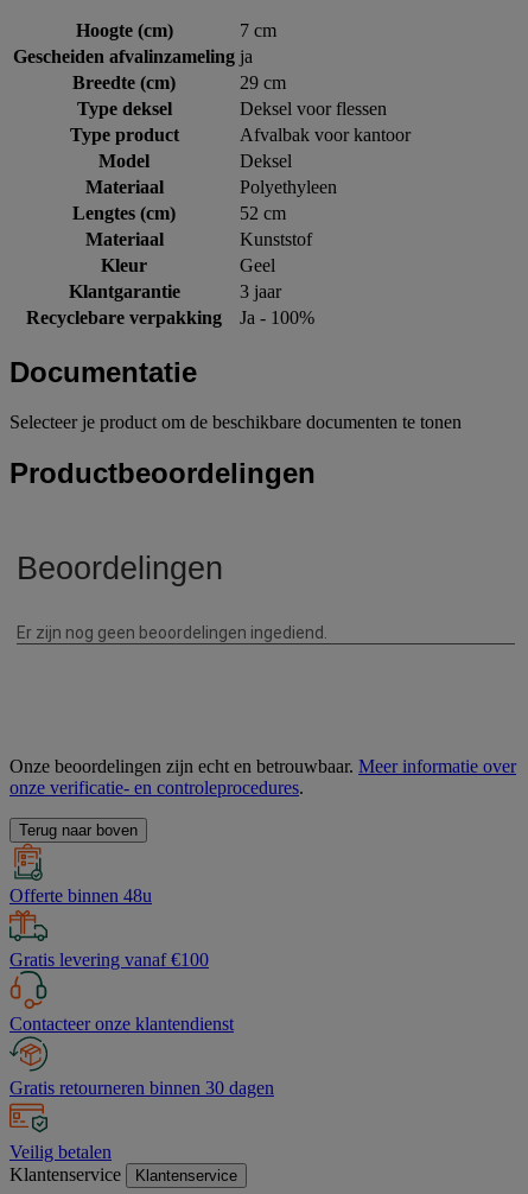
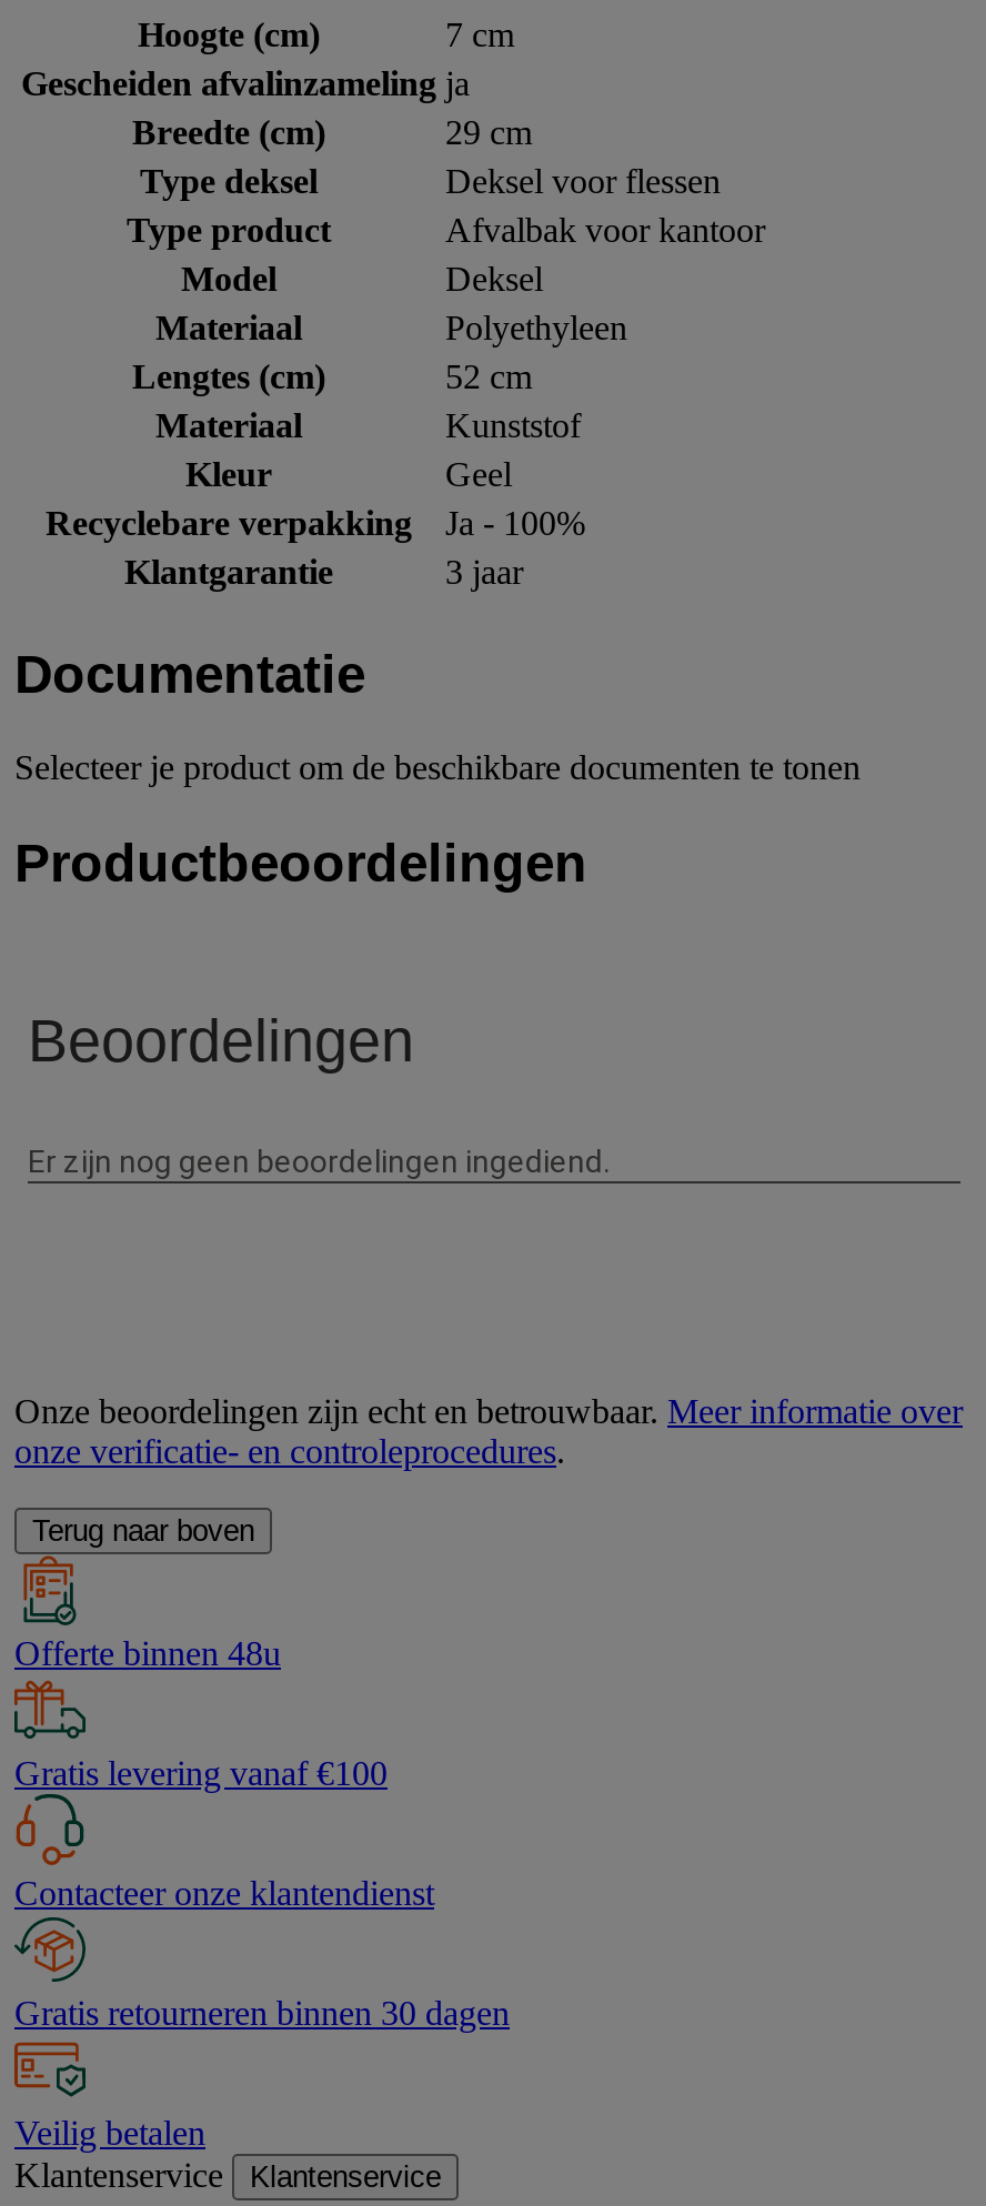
moved down: Klantgarantie | 3 jaar

moved up: Recyclebare verpakking | Ja - 100%
